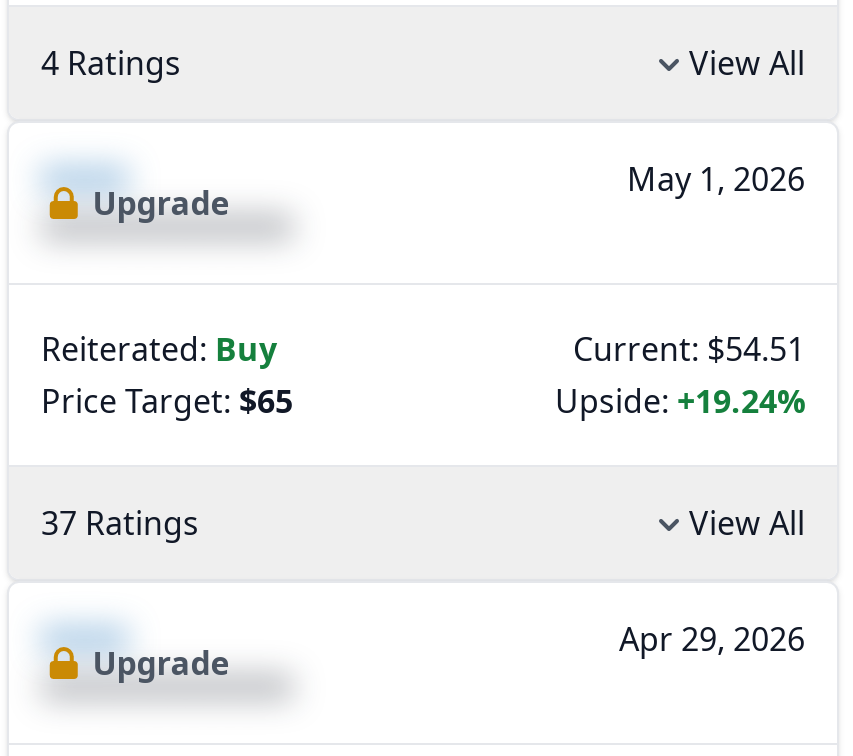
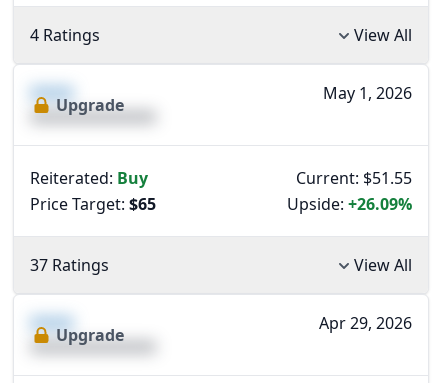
- Current: $54.51
+ Current: $51.55

- Upside: +19.24%
+ Upside: +26.09%
